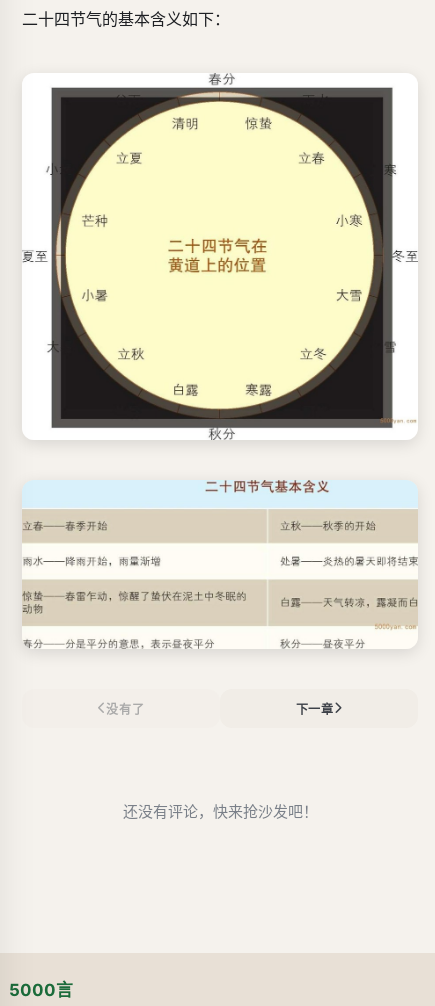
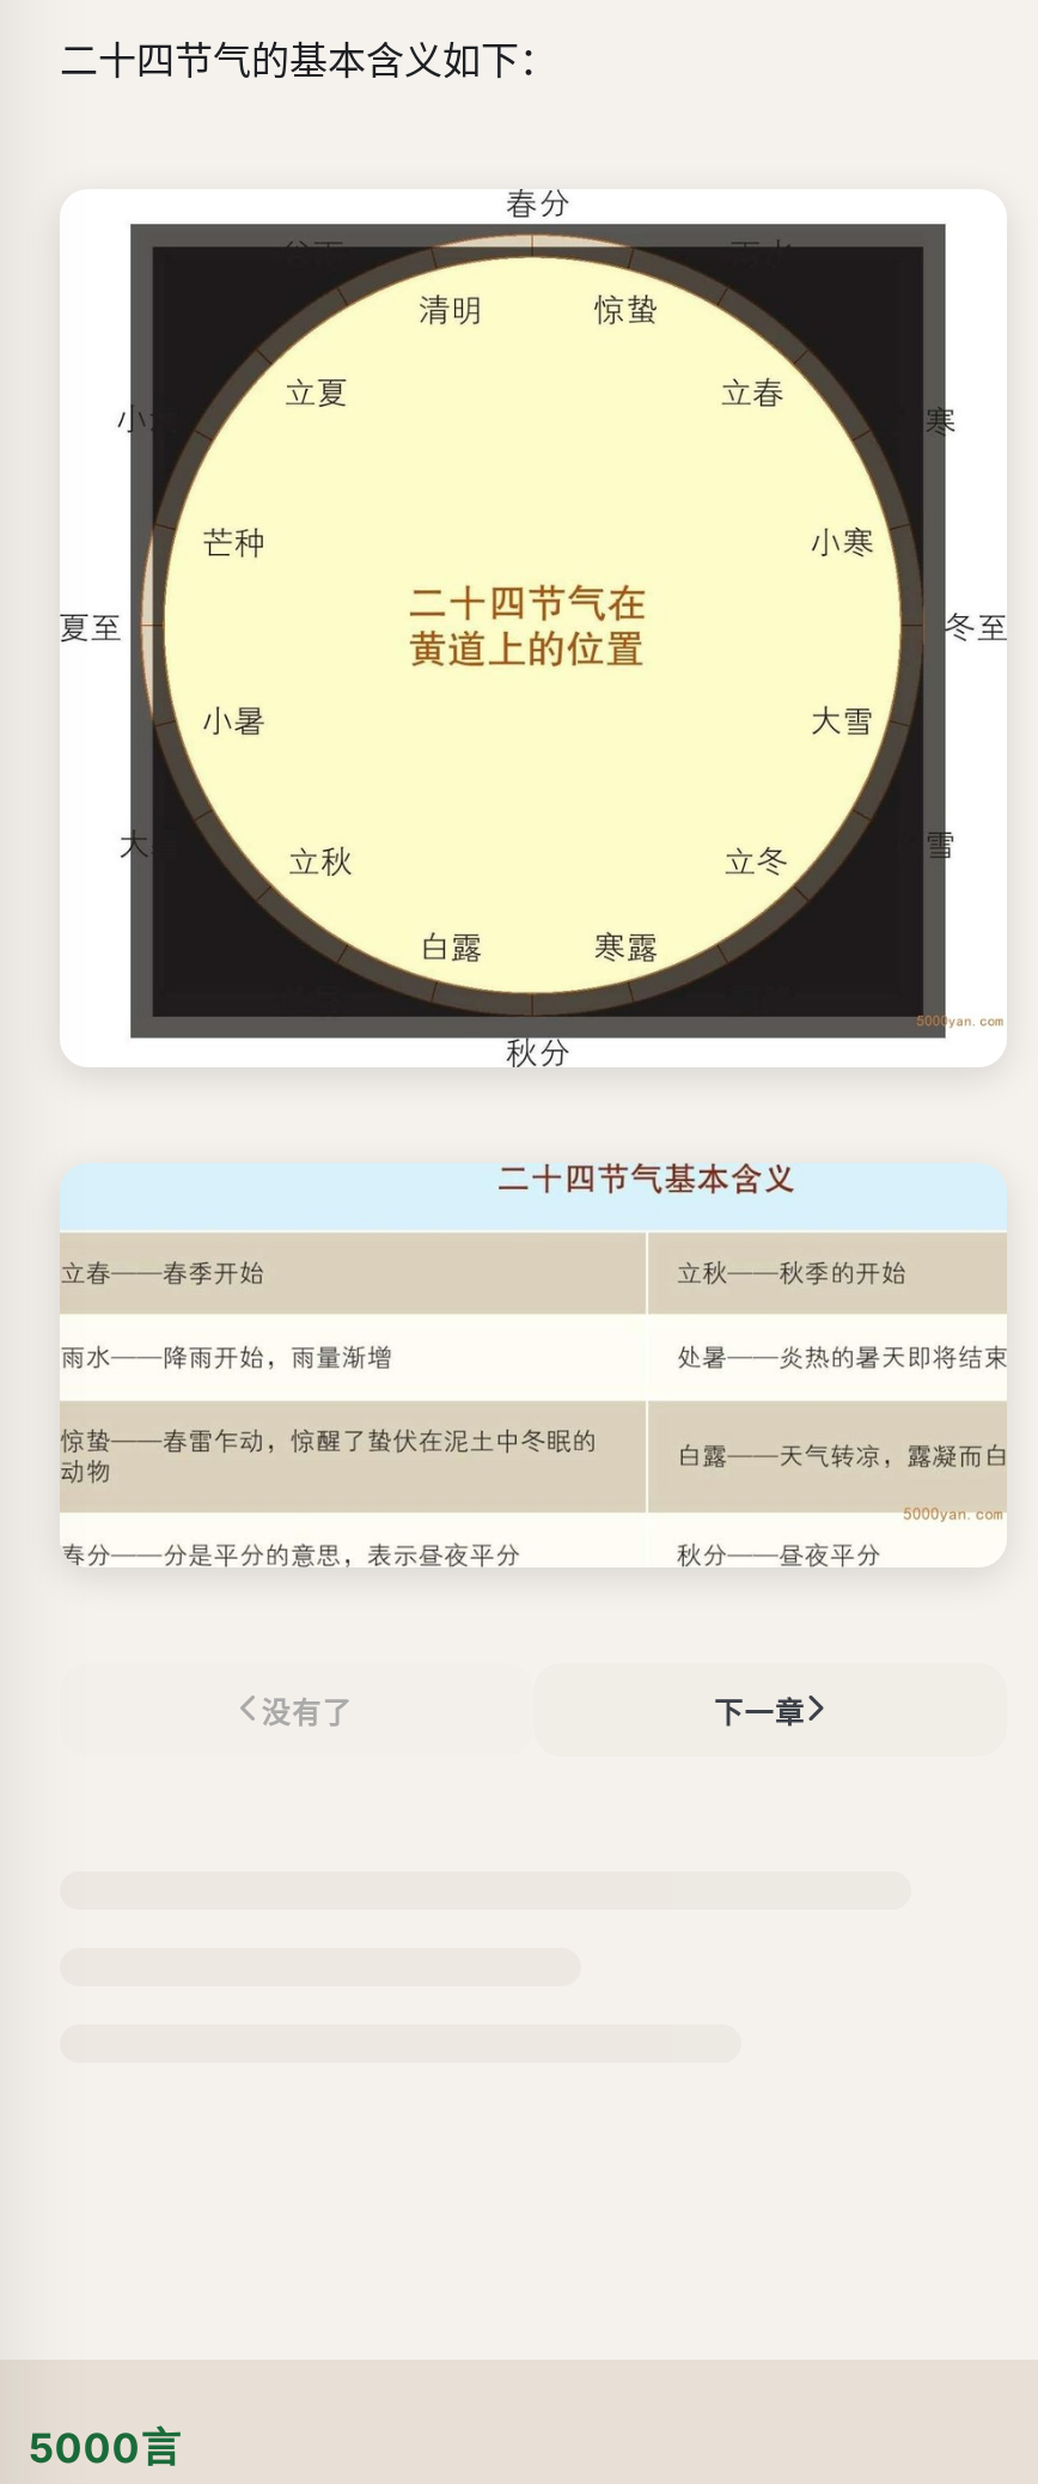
- 还没有评论，快来抢沙发吧！
